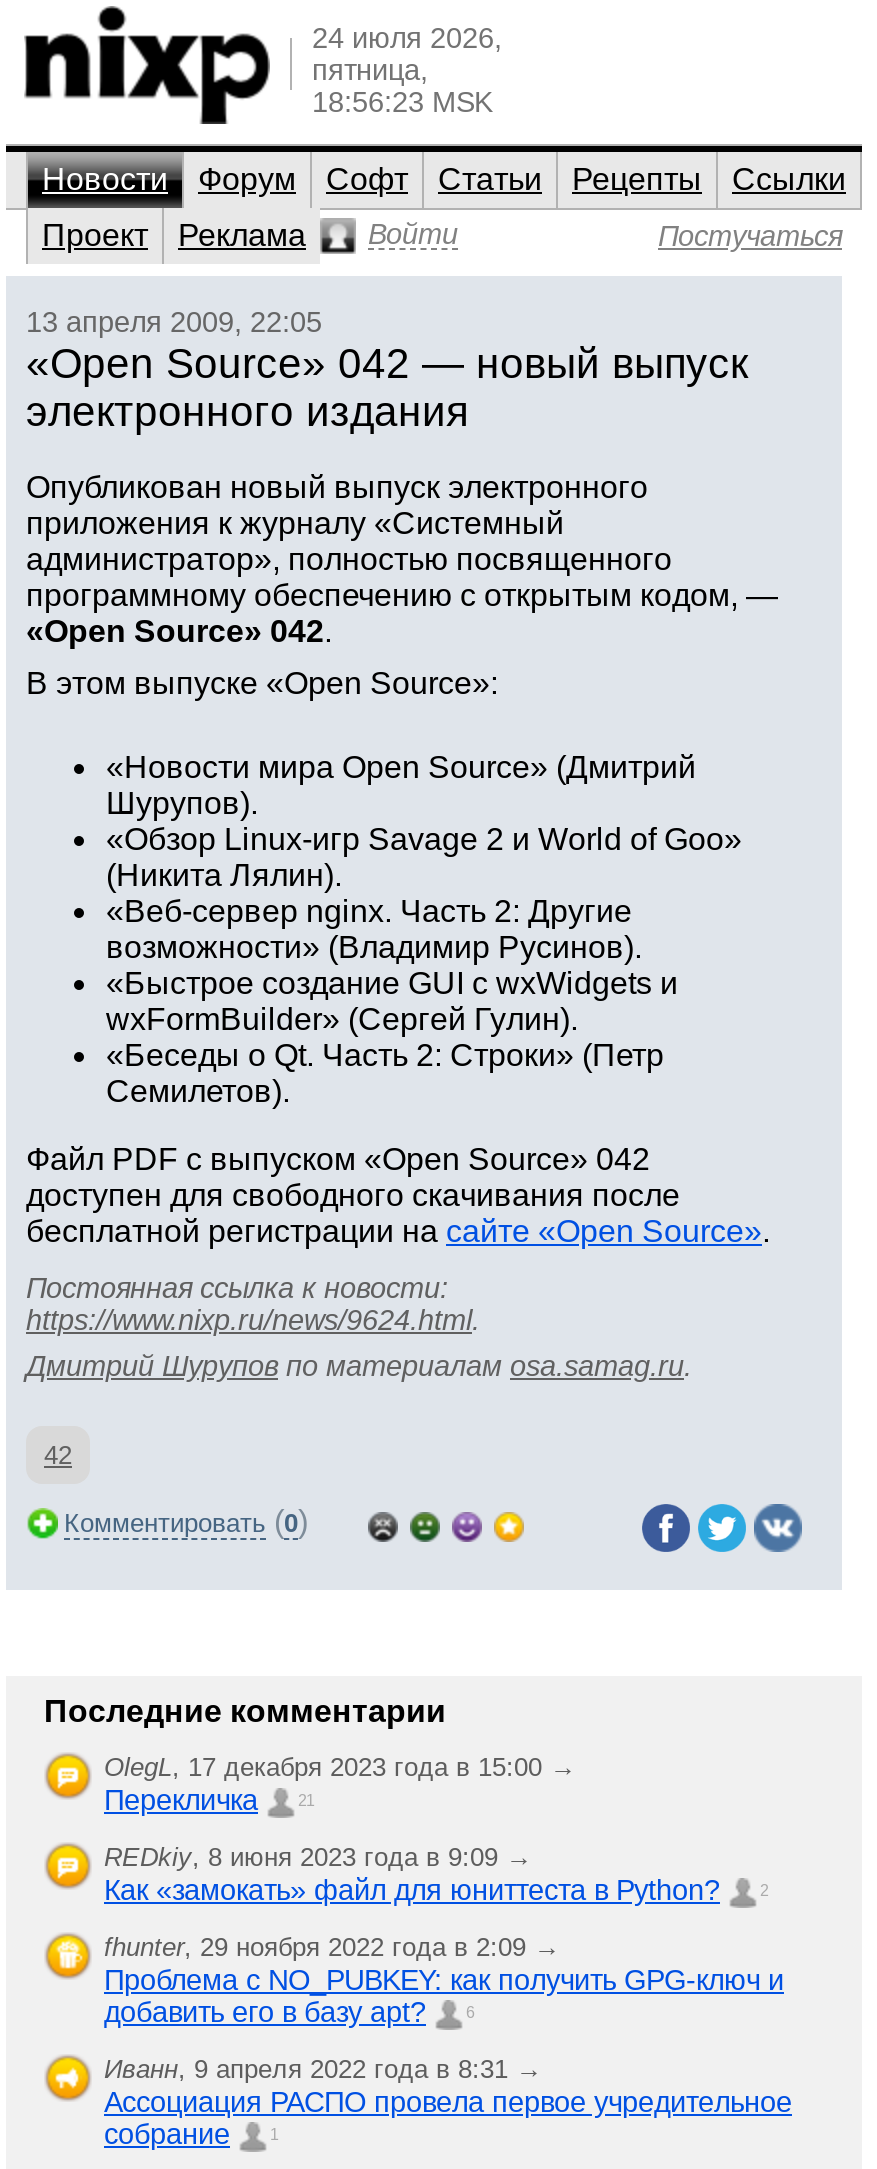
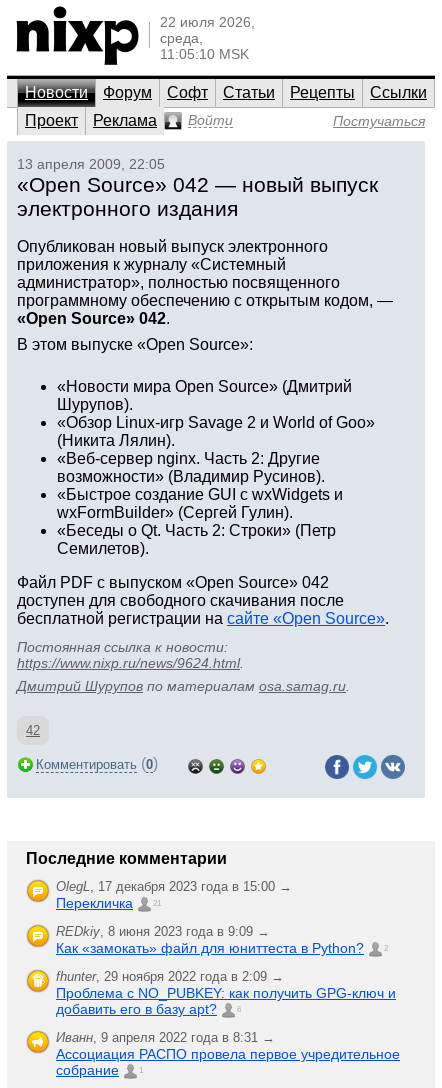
- 24 июля 2026,
- пятница,
- 18:56:23 MSK
+ 22 июля 2026,
+ среда,
+ 11:05:10 MSK
